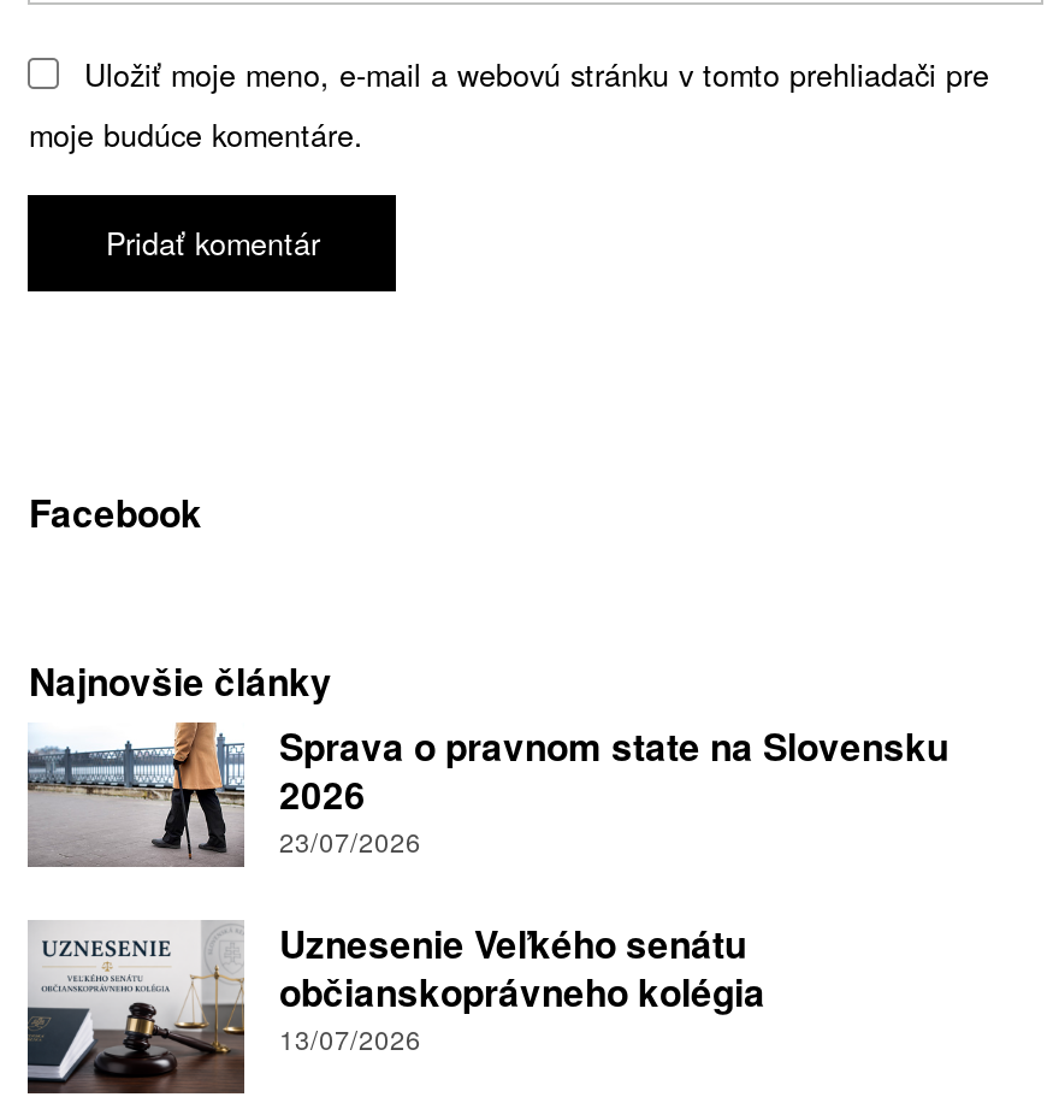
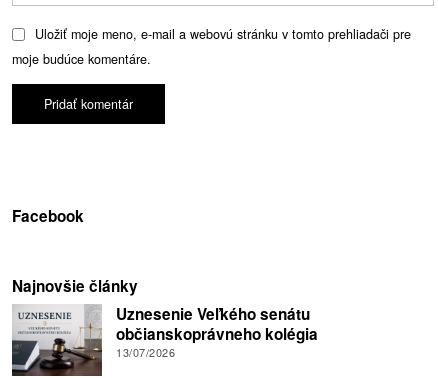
- [image]
- Sprava o pravnom state na Slovensku
- 2026
- 23/07/2026
